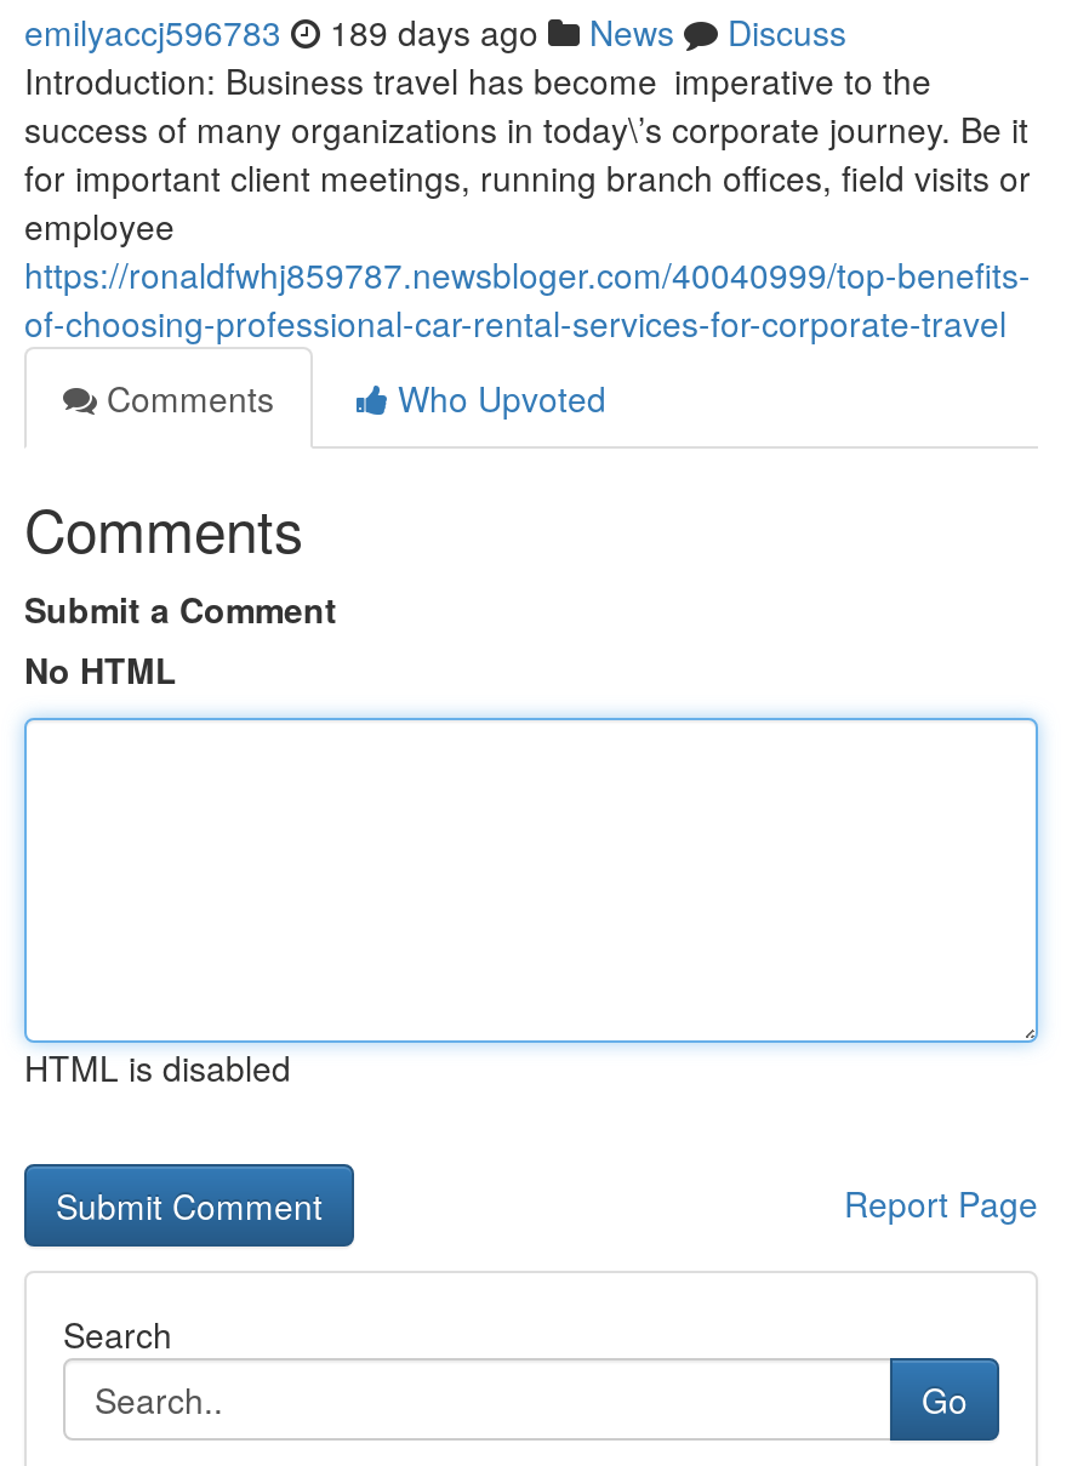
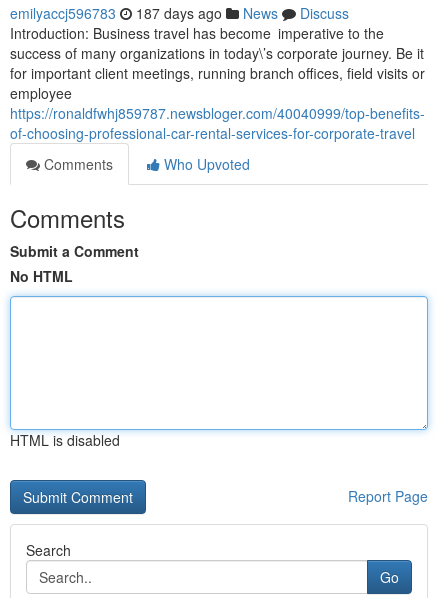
- emilyaccj596783 189 days ago News Discuss
+ emilyaccj596783 187 days ago News Discuss
